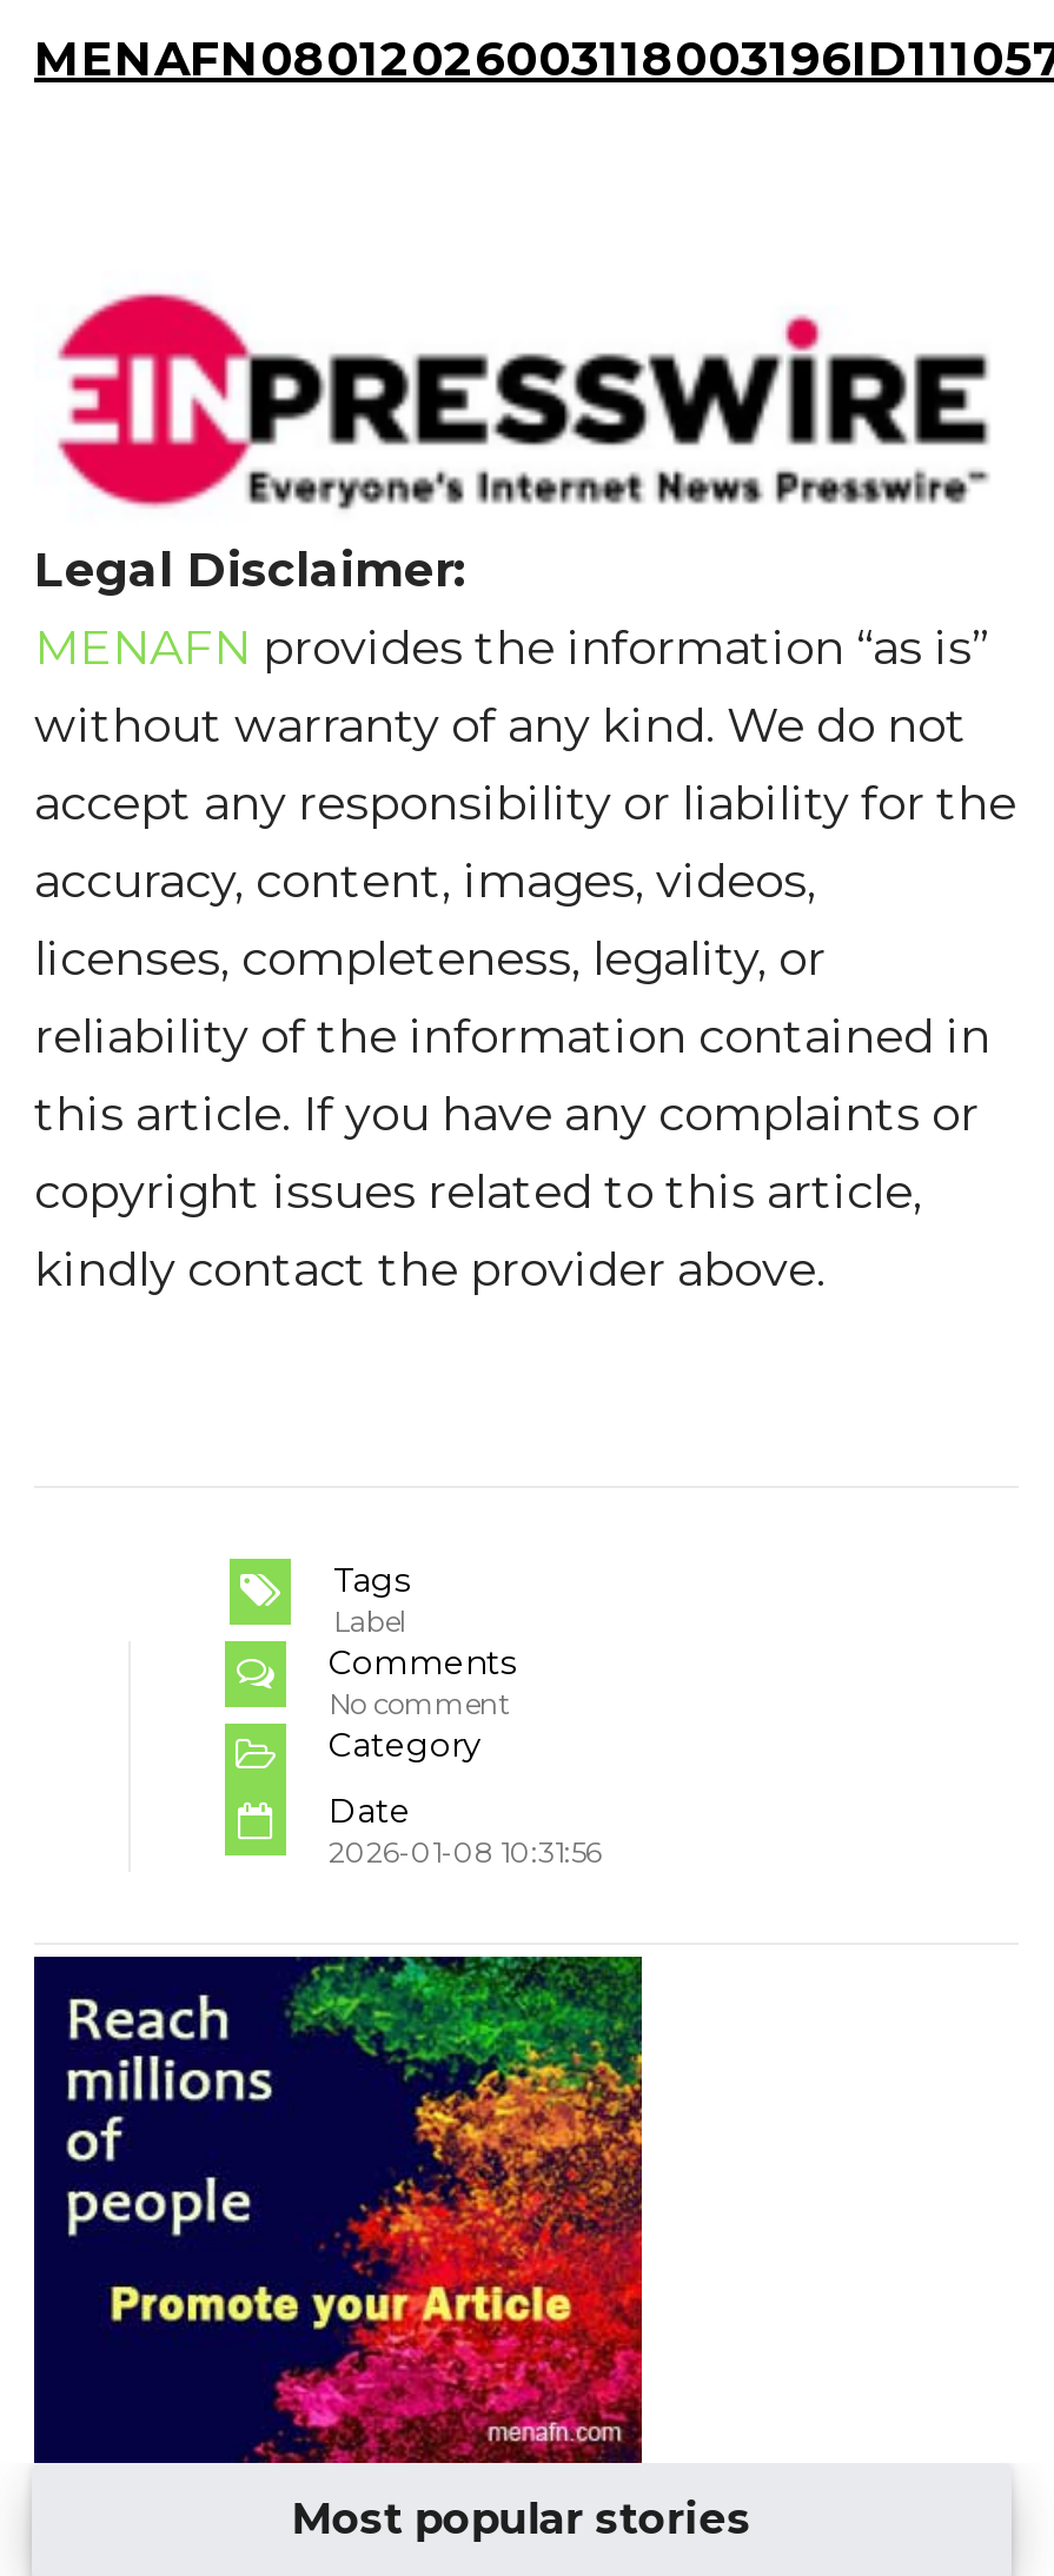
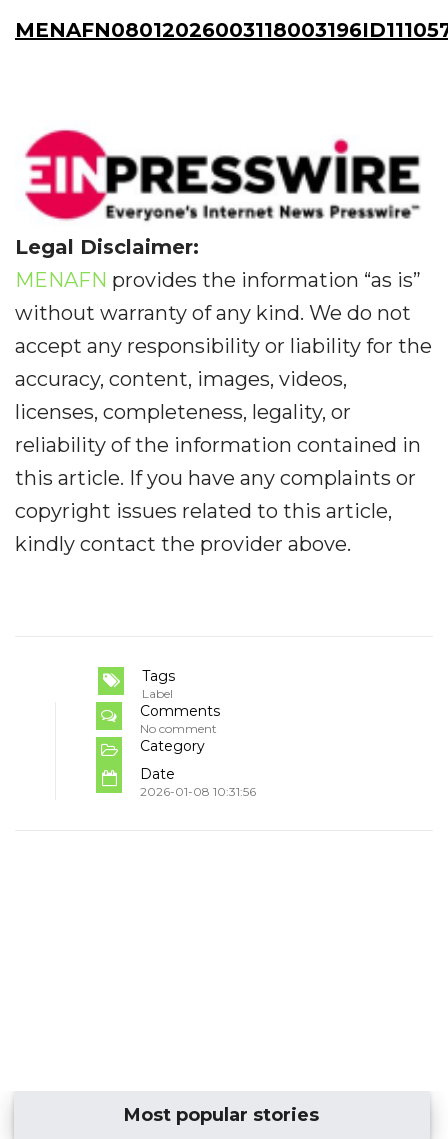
- [image]
